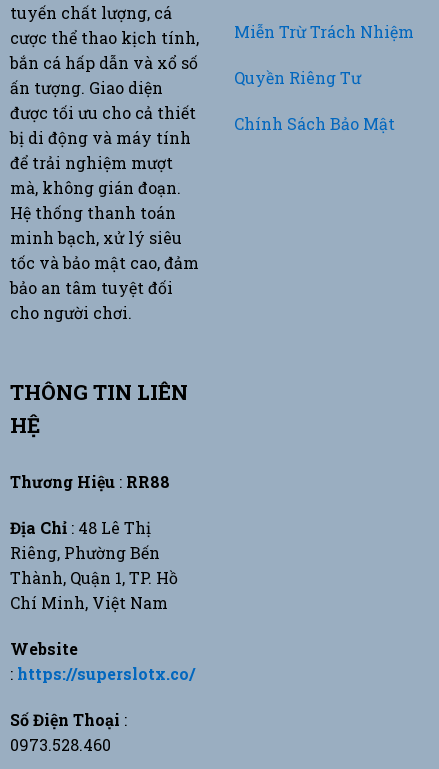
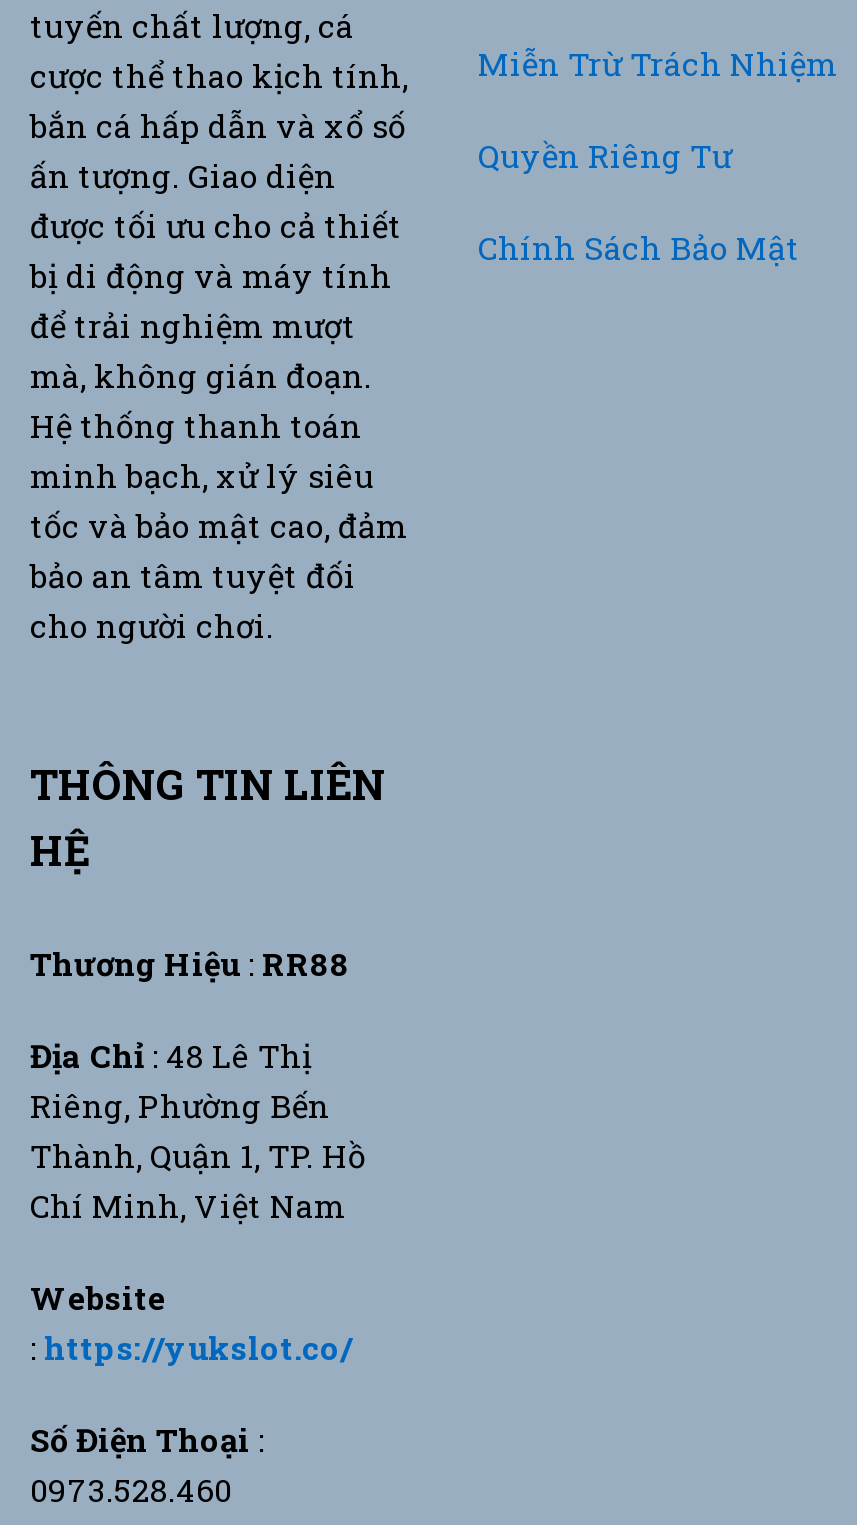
- : https://superslotx.co/
+ : https://yukslot.co/
